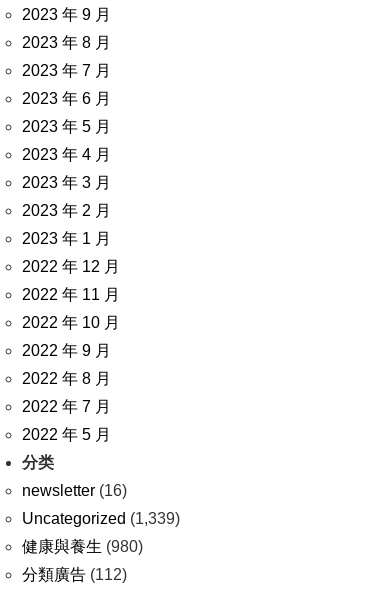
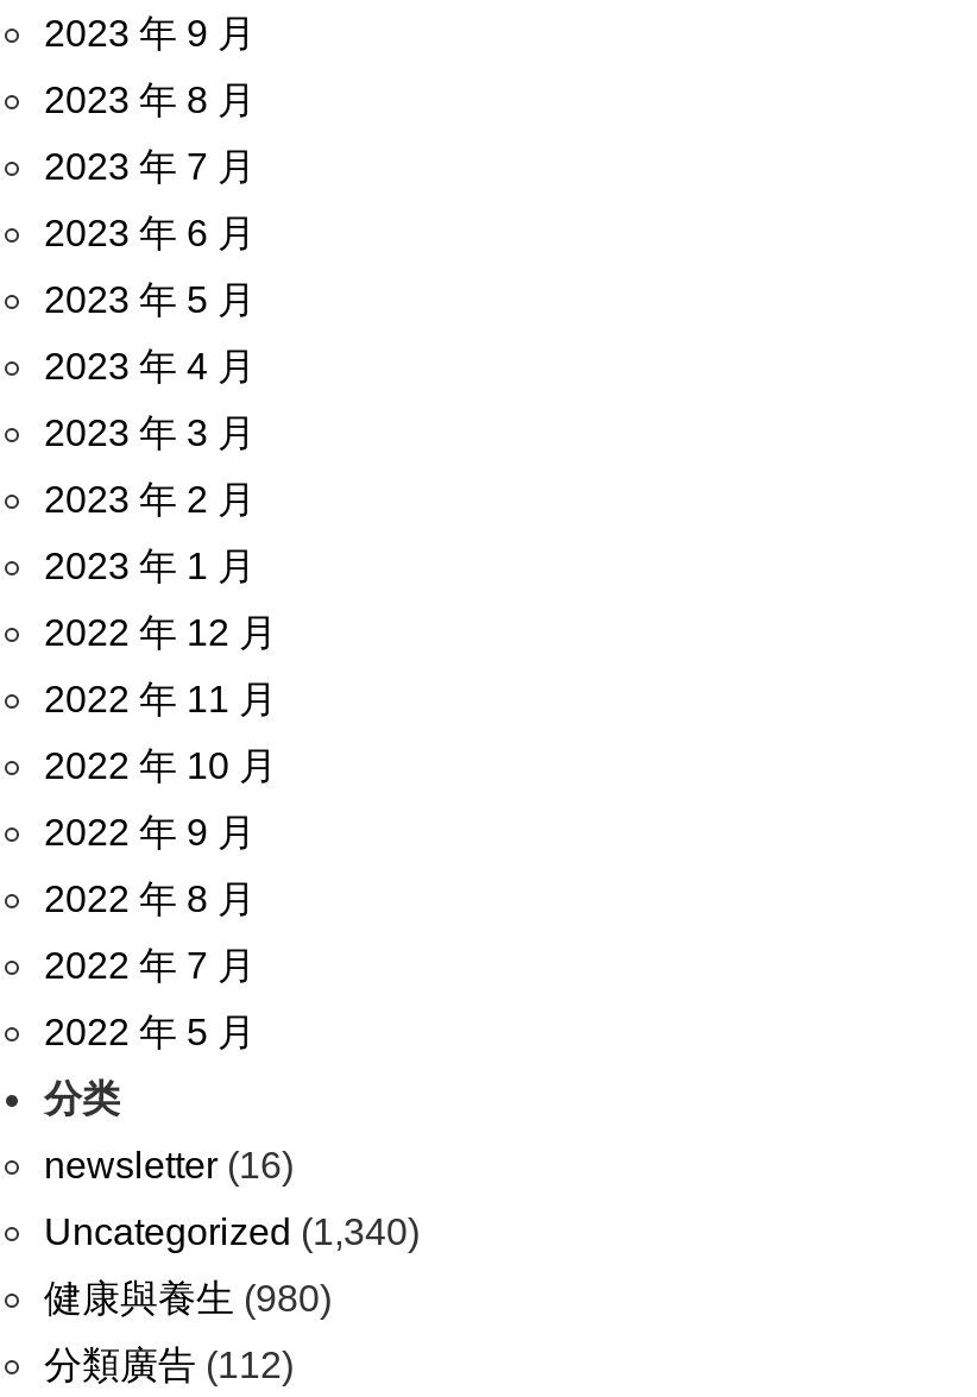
- Uncategorized (1,339)
+ Uncategorized (1,340)
